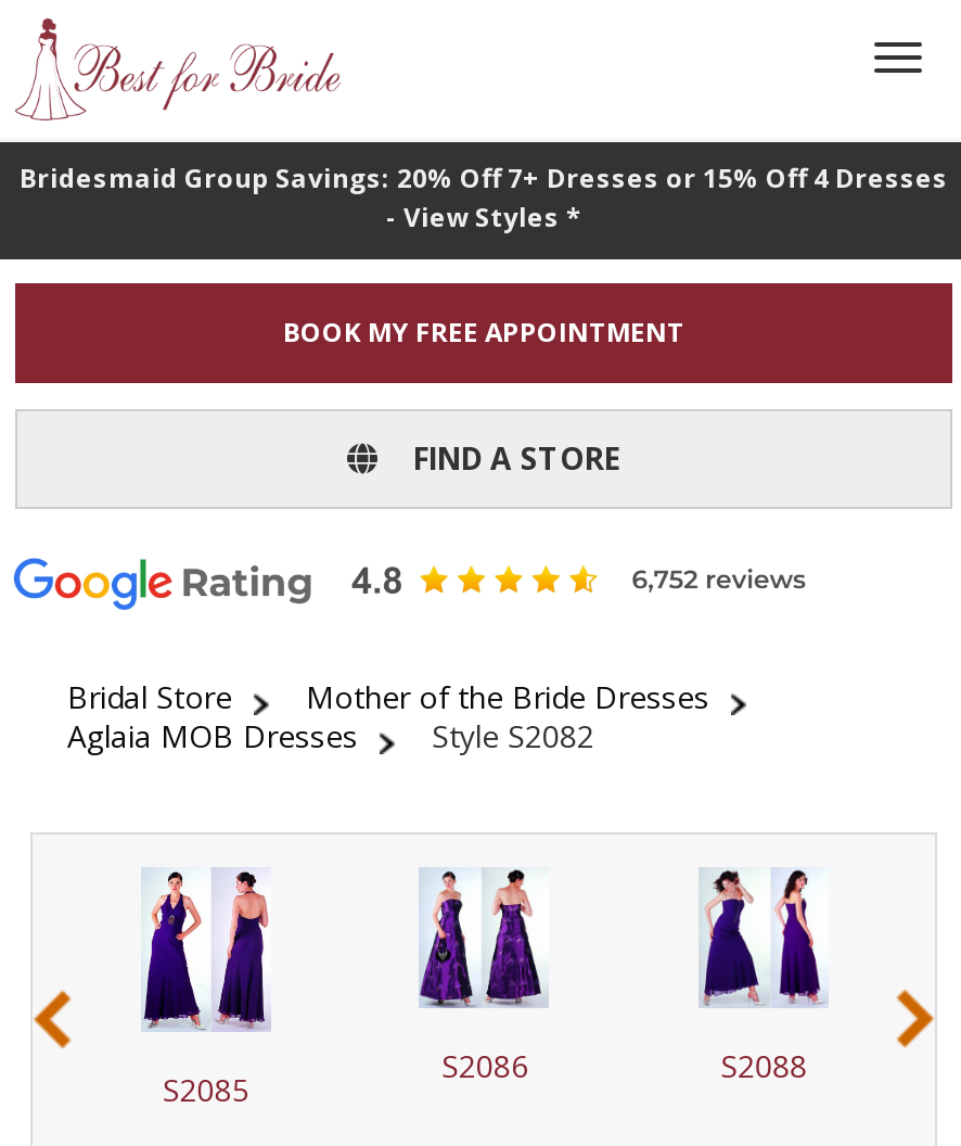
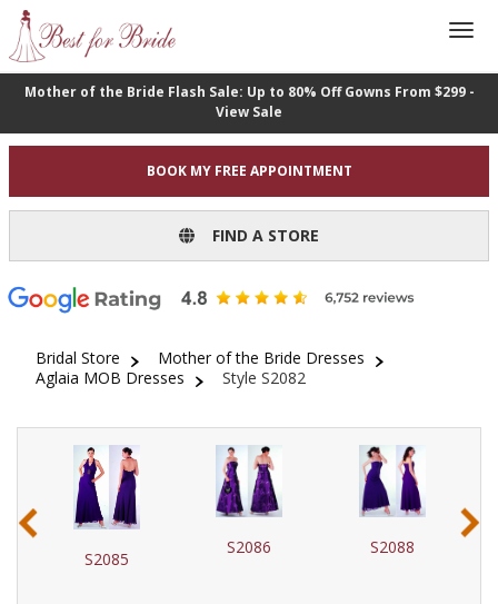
- Bridesmaid Group Savings: 20% Off 7+ Dresses or 15% Off 4 Dresses
- - View Styles *
+ Mother of the Bride Flash Sale: Up to 80% Off Gowns From $299 -
+ View Sale
